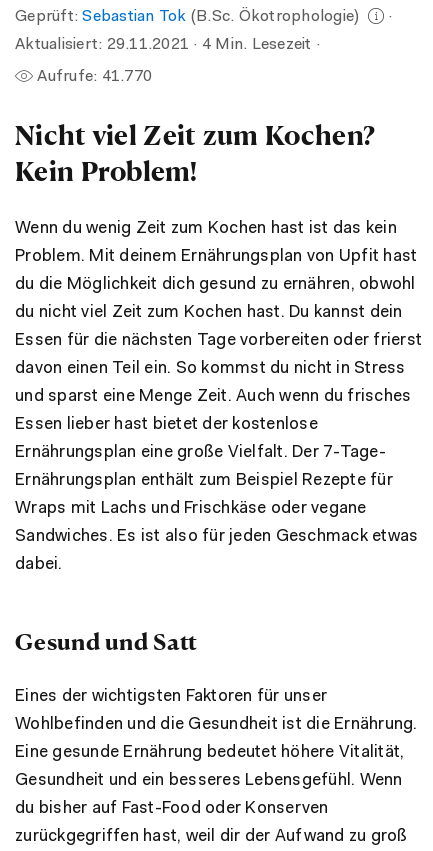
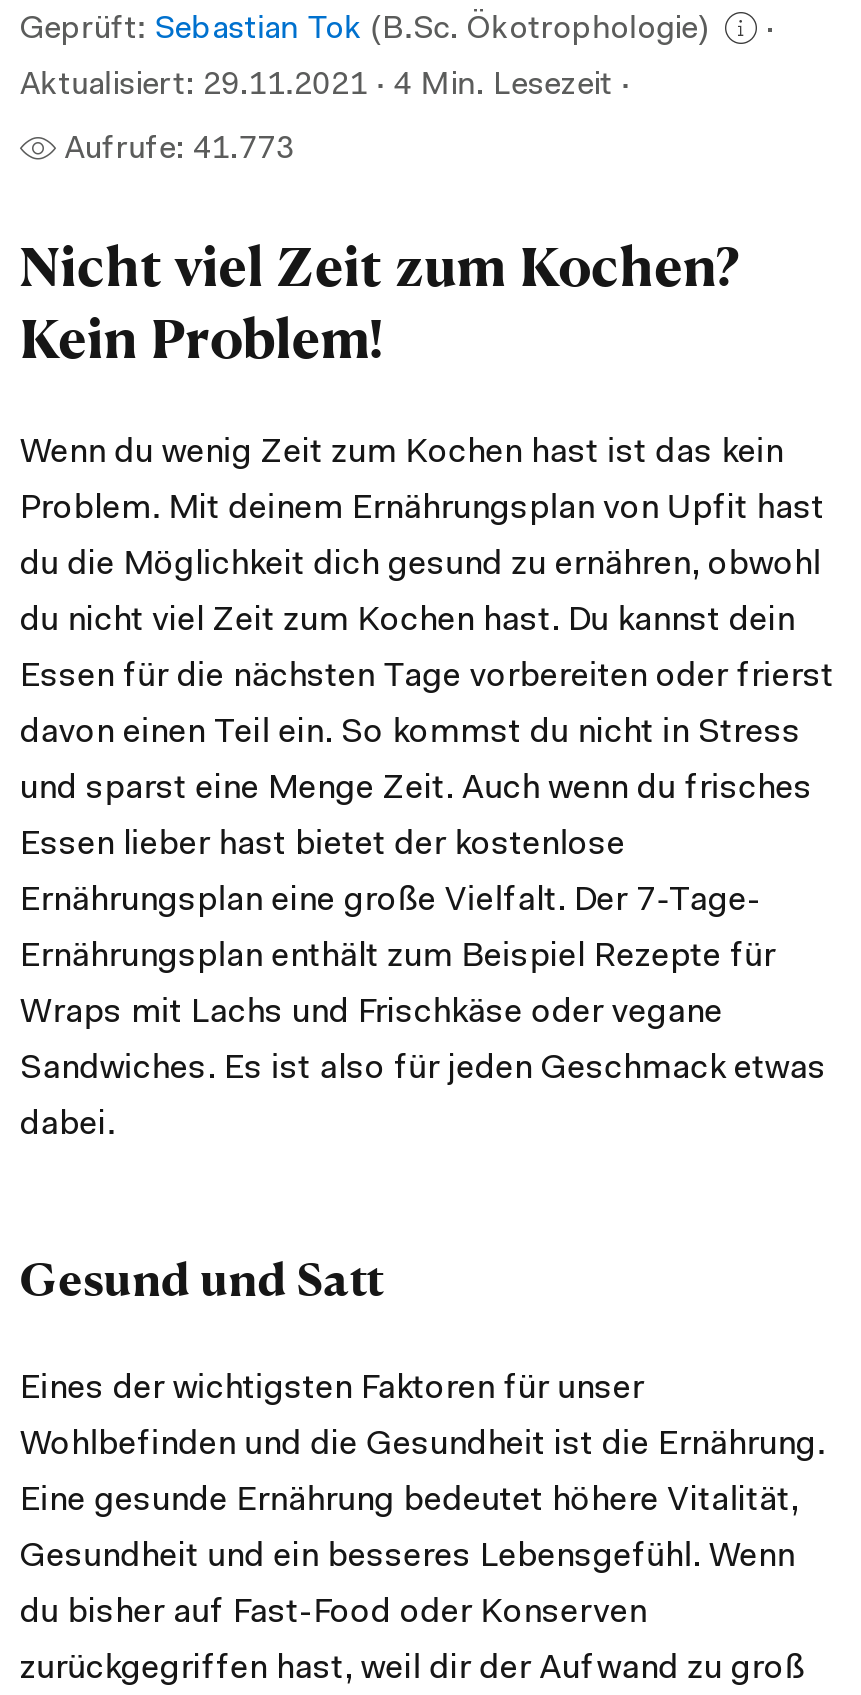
- Aufrufe: 41.770
+ Aufrufe: 41.773
